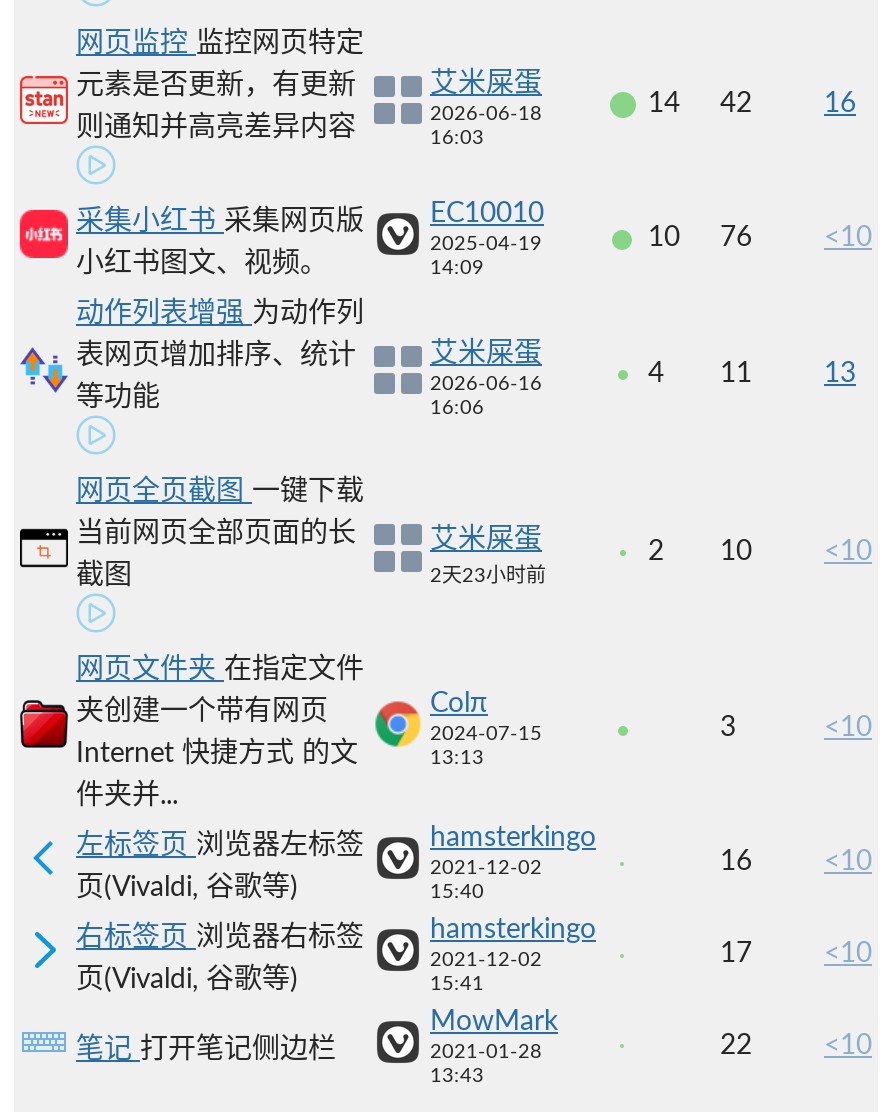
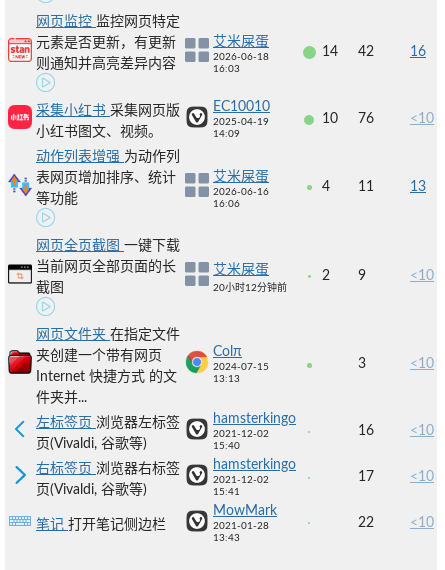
- 2 10
+ 2 9

- 2天23小时前
+ 20小时12分钟前
